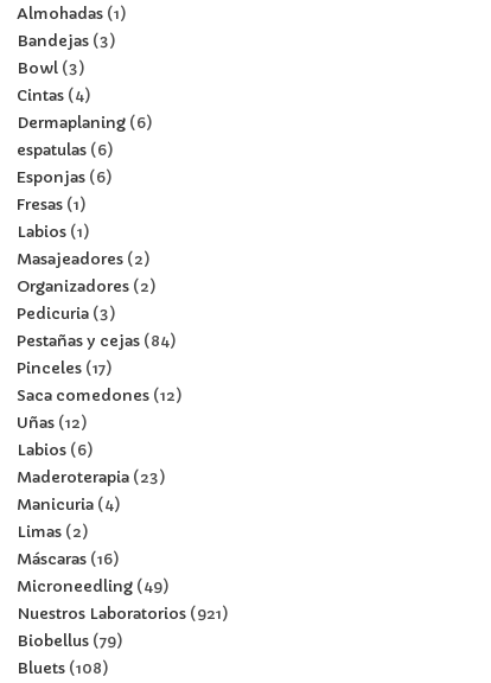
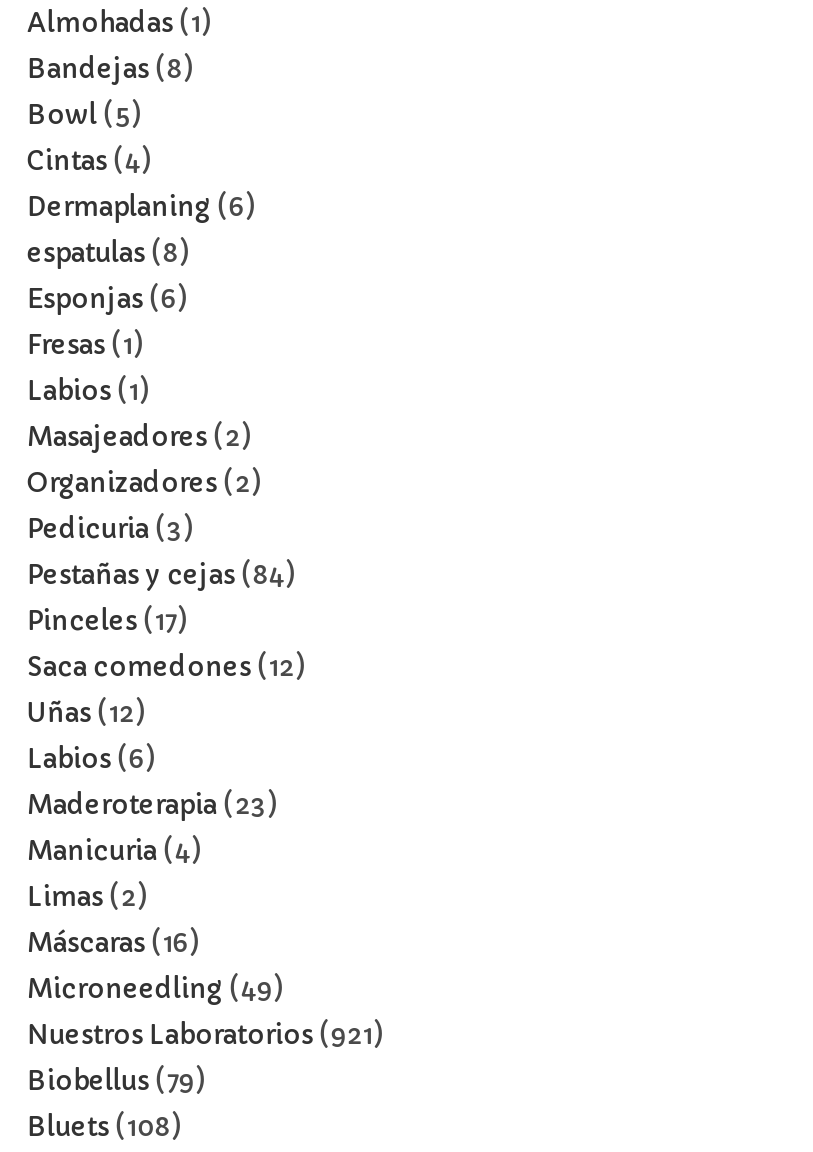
- Bandejas 3
+ Bandejas 8

- Bowl 3
+ Bowl 5

- espatulas 6
+ espatulas 8
